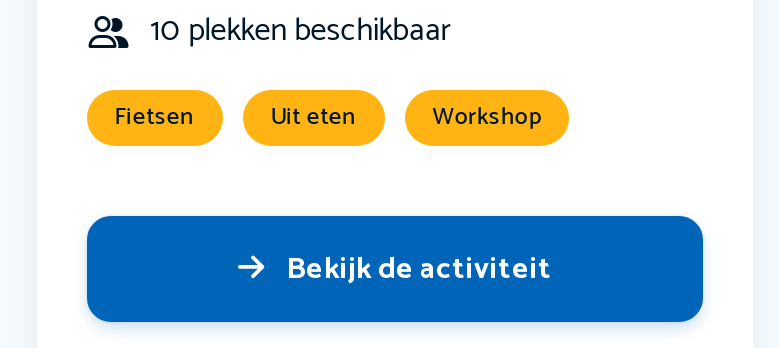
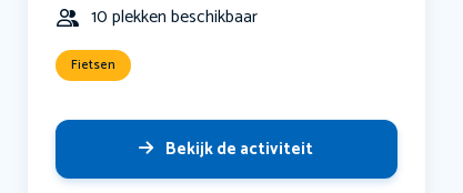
- Uit eten
- Workshop
